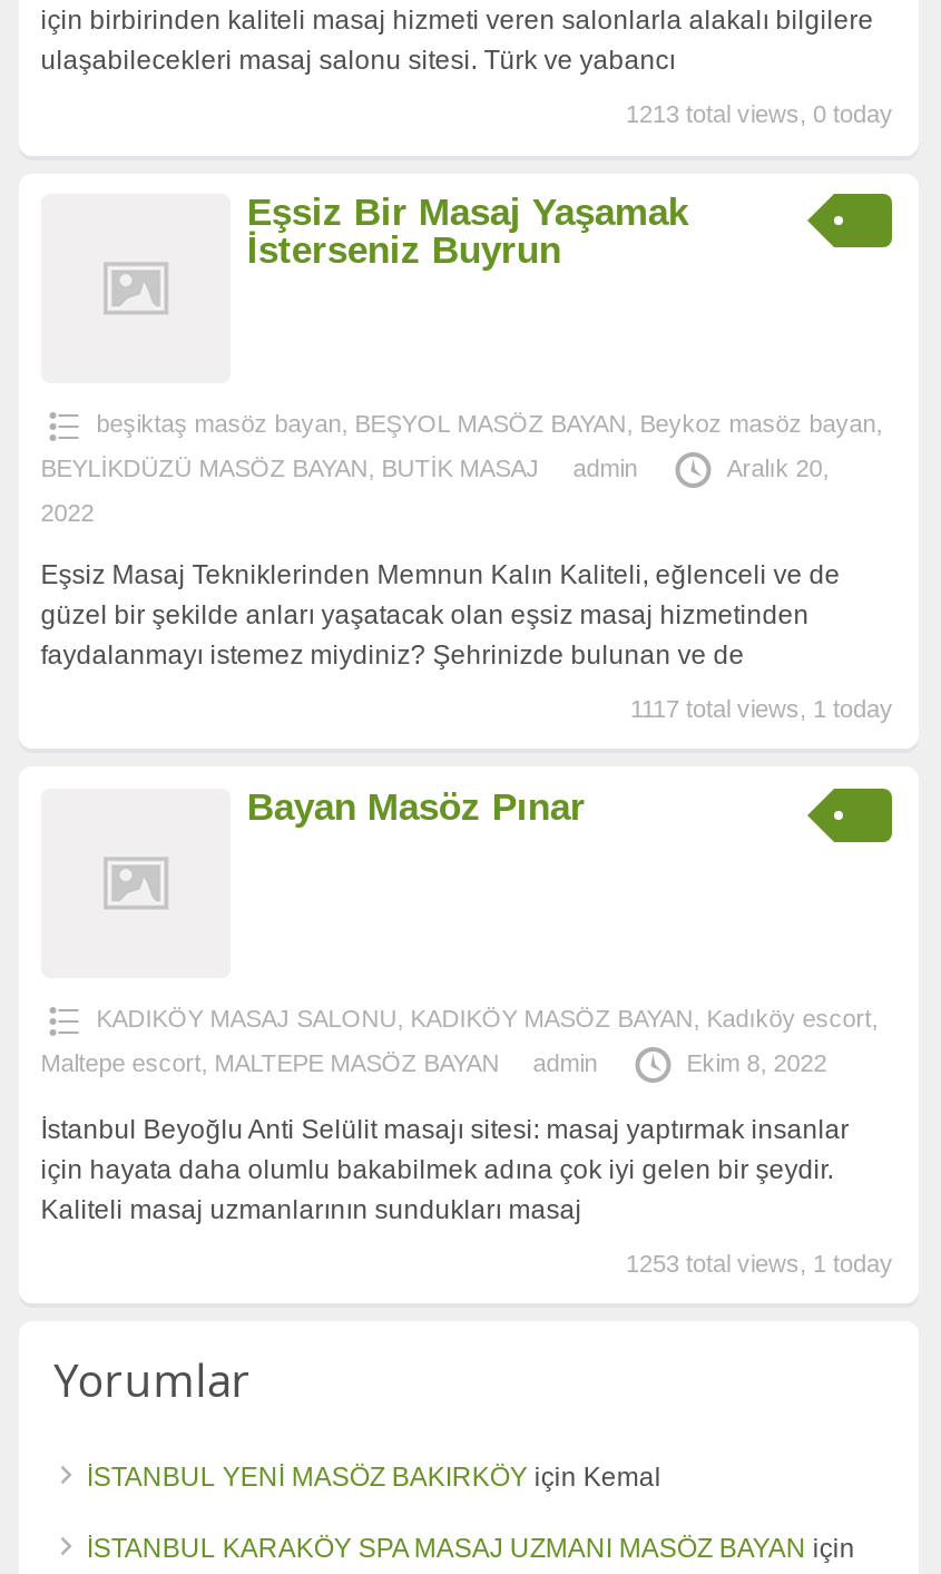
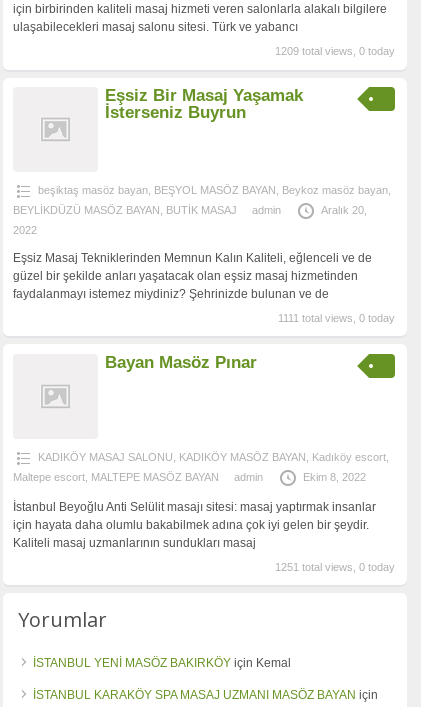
- 1213 total views, 0 today
+ 1209 total views, 0 today

- 1117 total views, 1 today
+ 1111 total views, 0 today

- 1253 total views, 1 today
+ 1251 total views, 0 today
